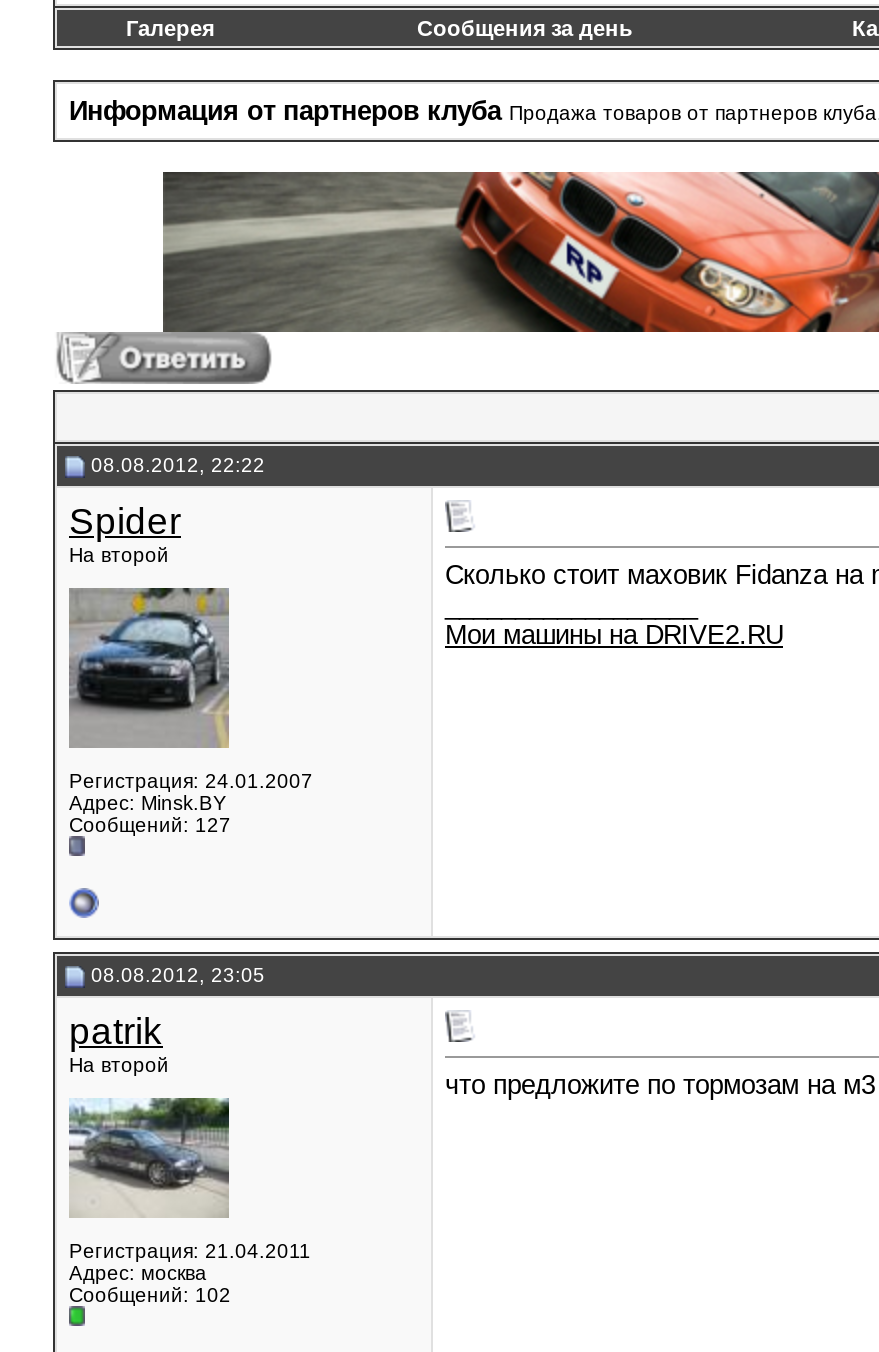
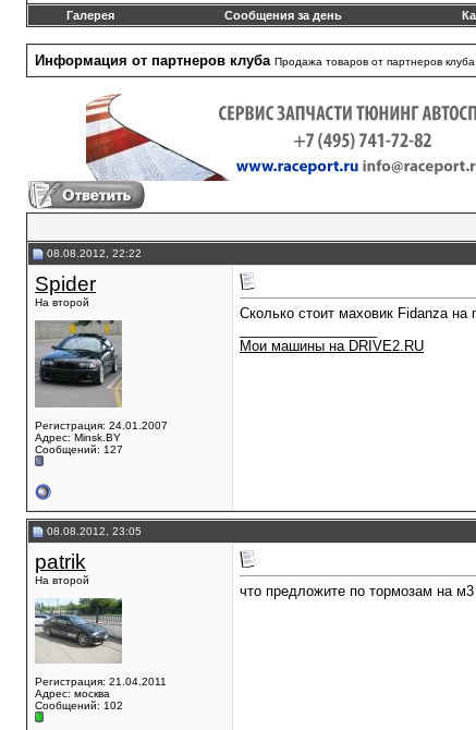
- [image]
+ [image]
